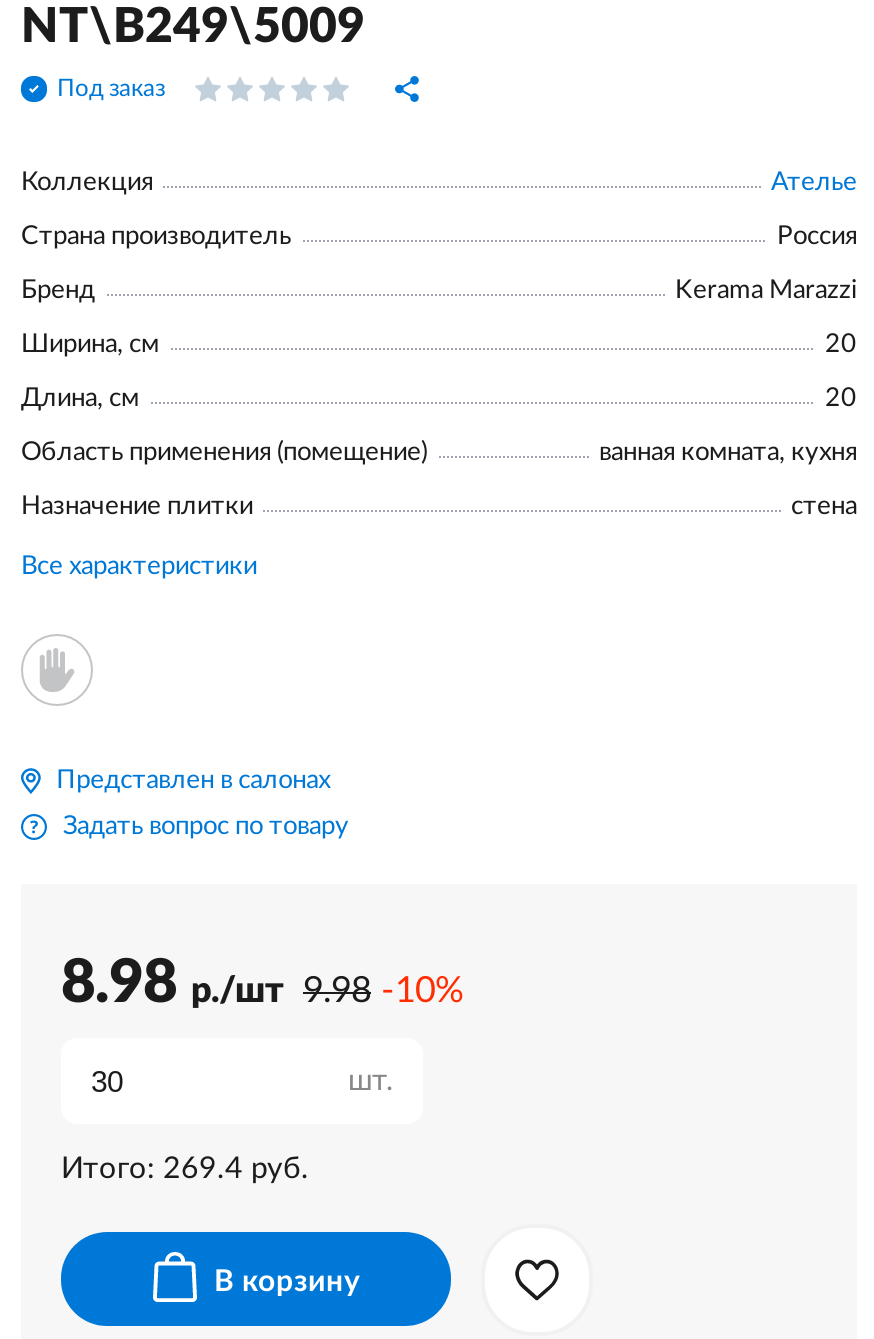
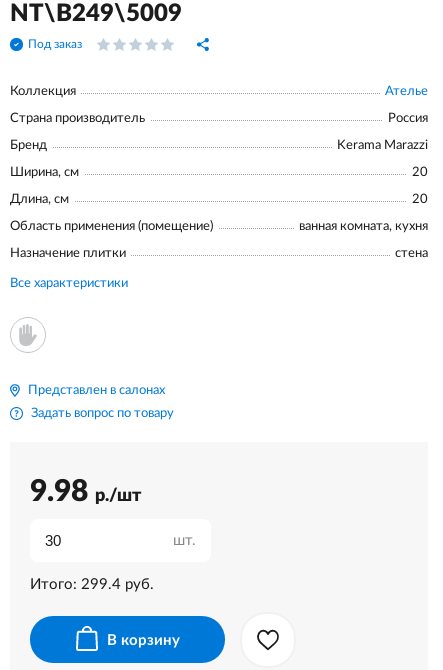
- 8.98 р./шт 9.98 -10%
+ 9.98 р./шт

- Итого: 269.4 руб.
+ Итого: 299.4 руб.
